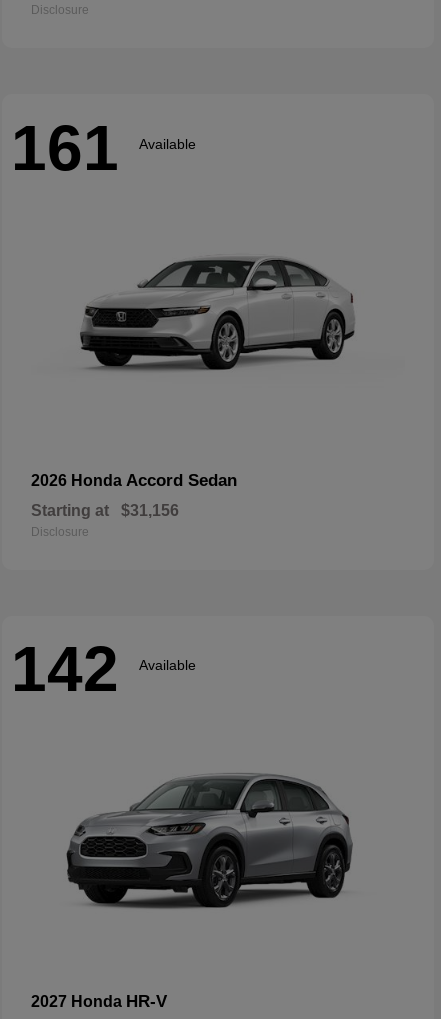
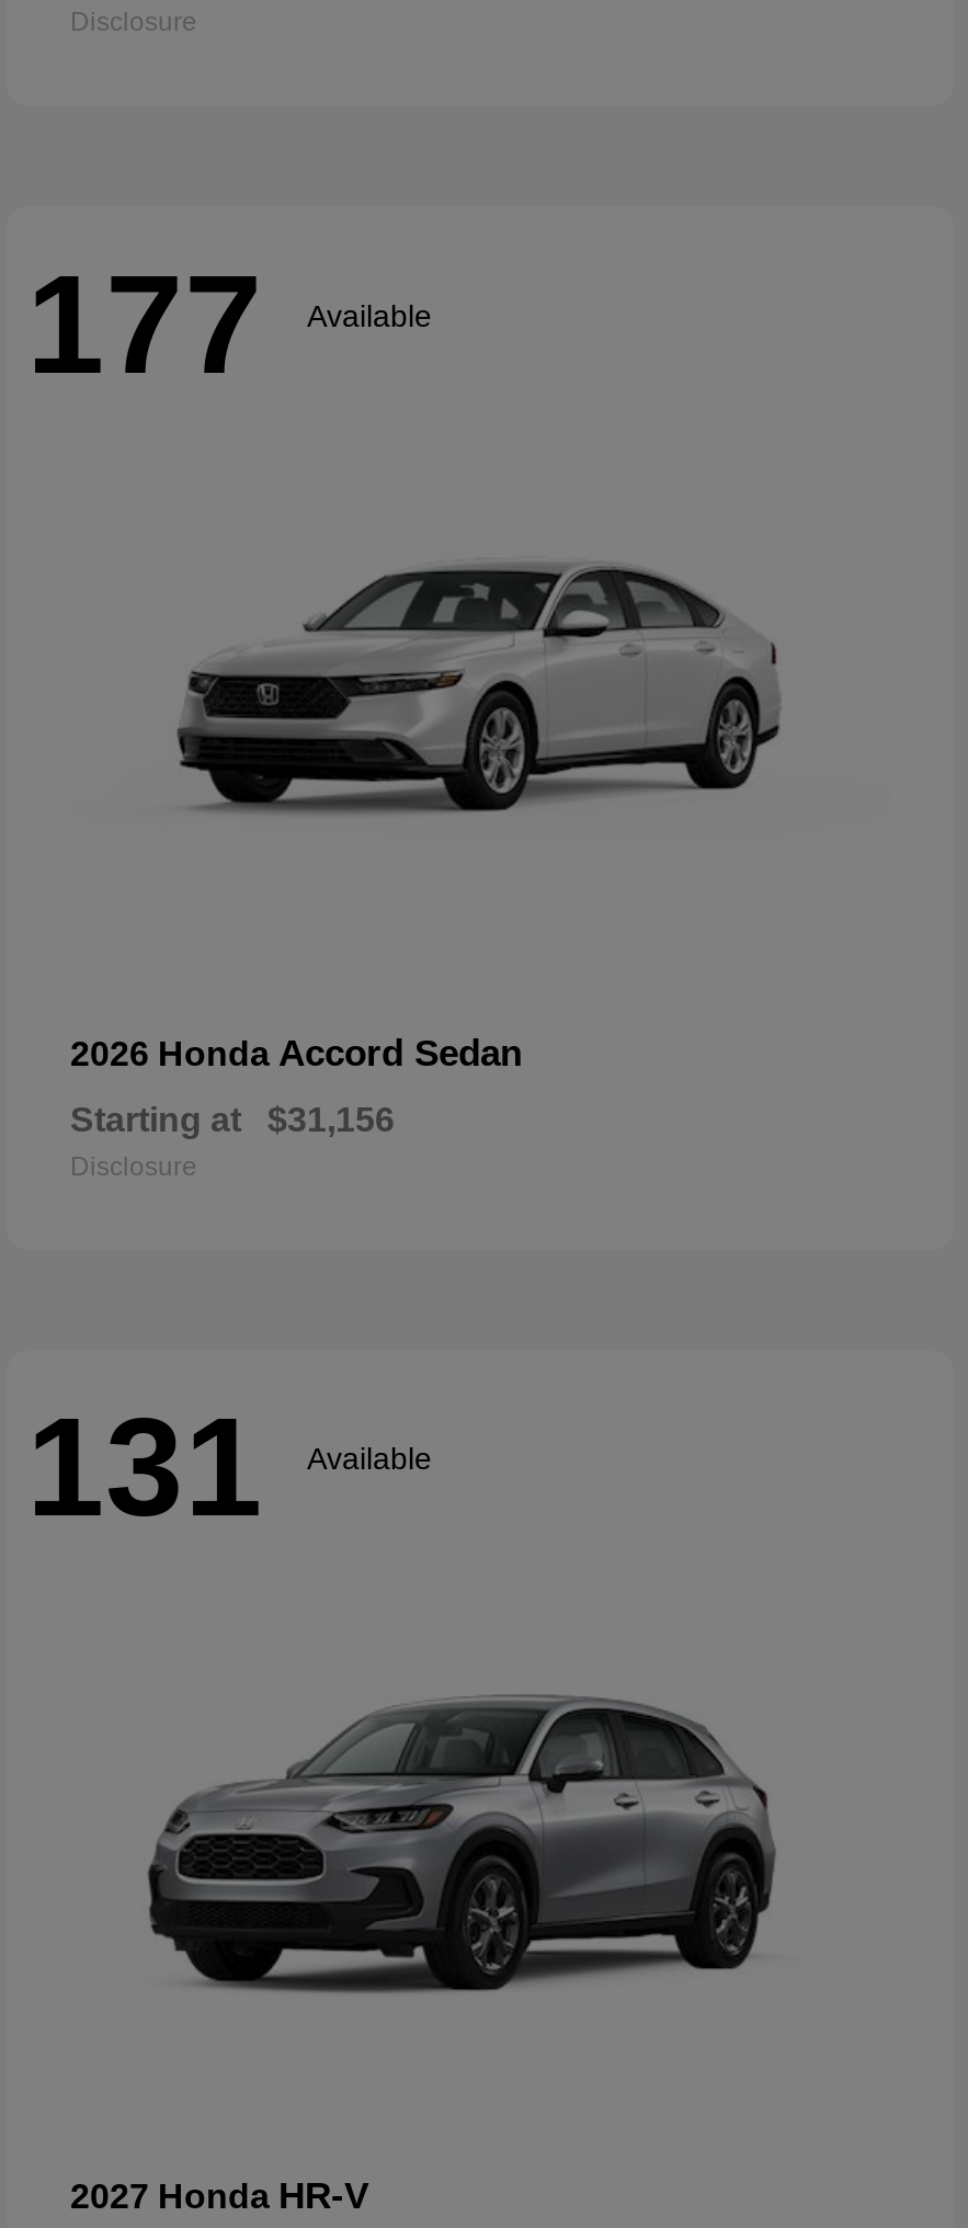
- 161 Available
+ 177 Available

- 142 Available
+ 131 Available
